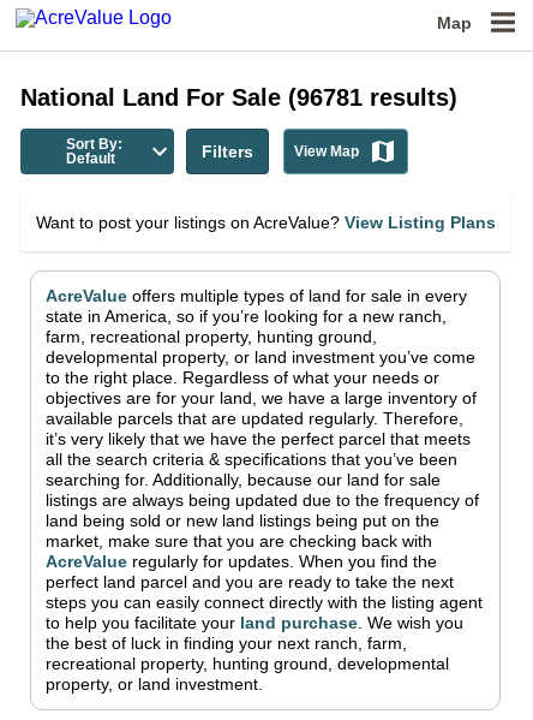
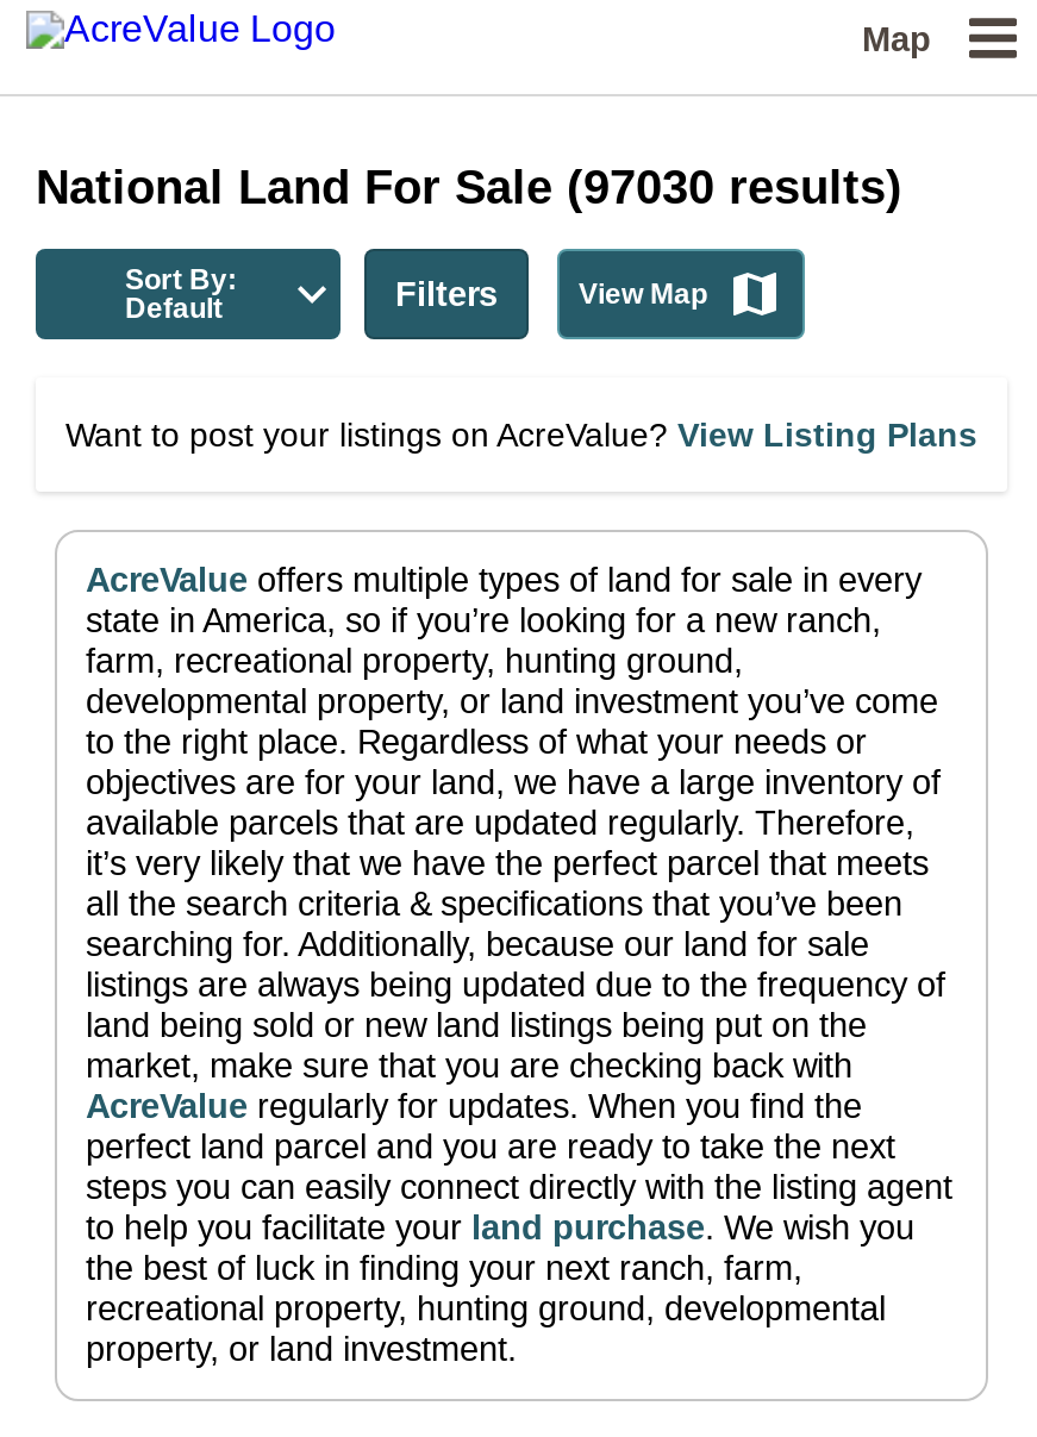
- National Land For Sale (96781 results)
+ National Land For Sale (97030 results)
